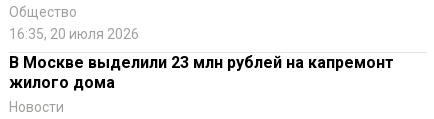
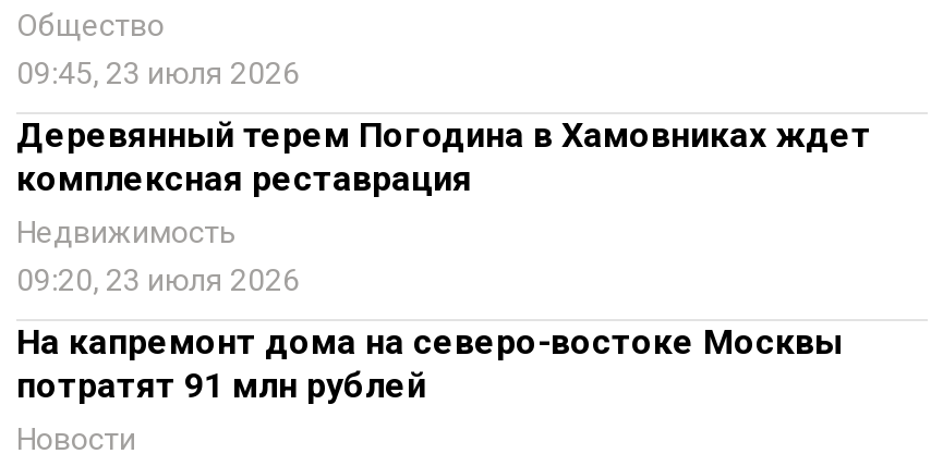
- 16:35, 20 июля 2026
- В Москве выделили 23 млн рублей на капремонт
- жилого дома
+ 09:45, 23 июля 2026
+ Деревянный терем Погодина в Хамовниках ждет
+ комплексная реставрация
+ Недвижимость
+ 09:20, 23 июля 2026
+ На капремонт дома на северо-востоке Москвы
+ потратят 91 млн рублей
